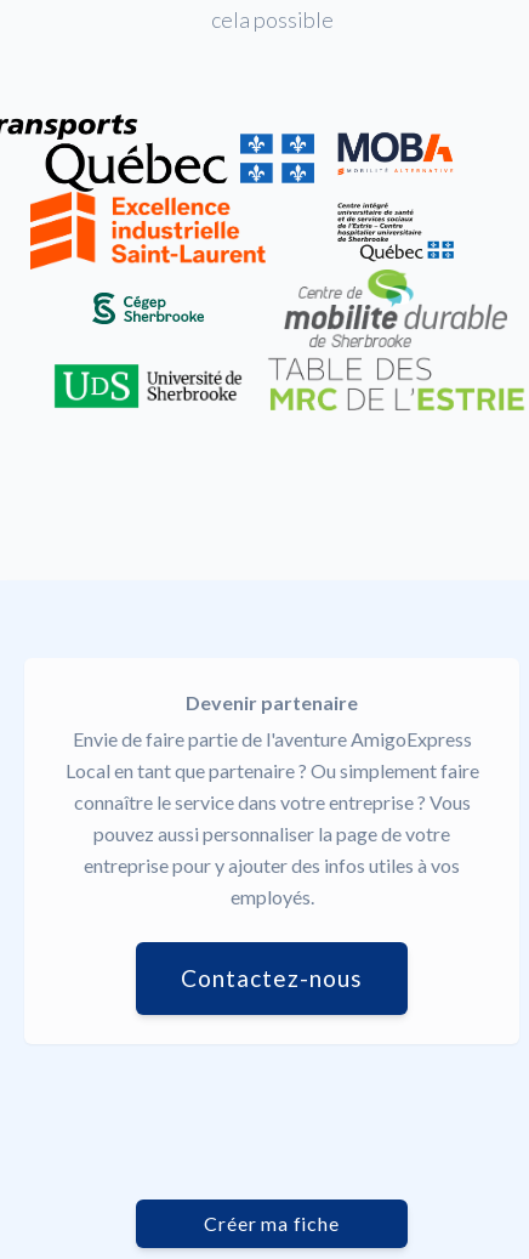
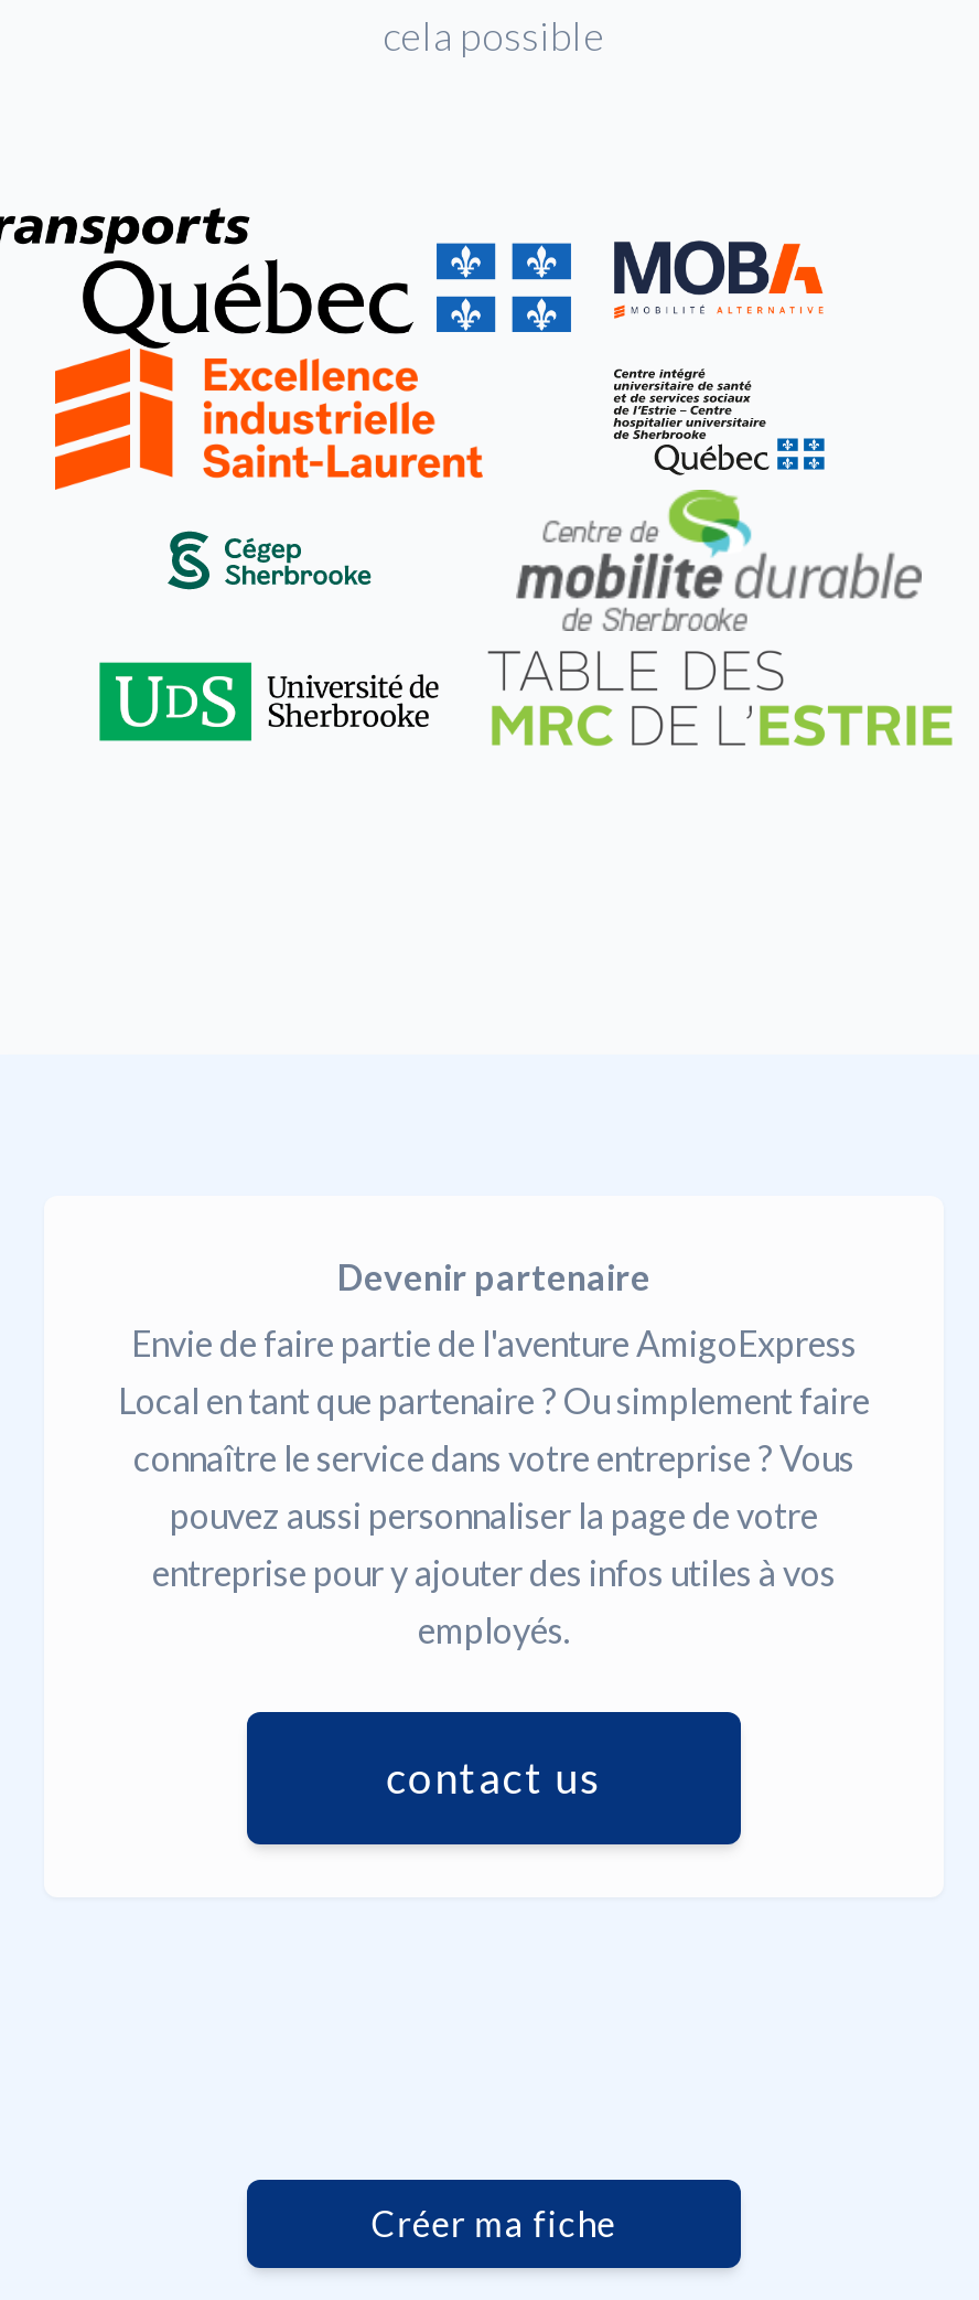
- Contactez-nous
+ contact us
